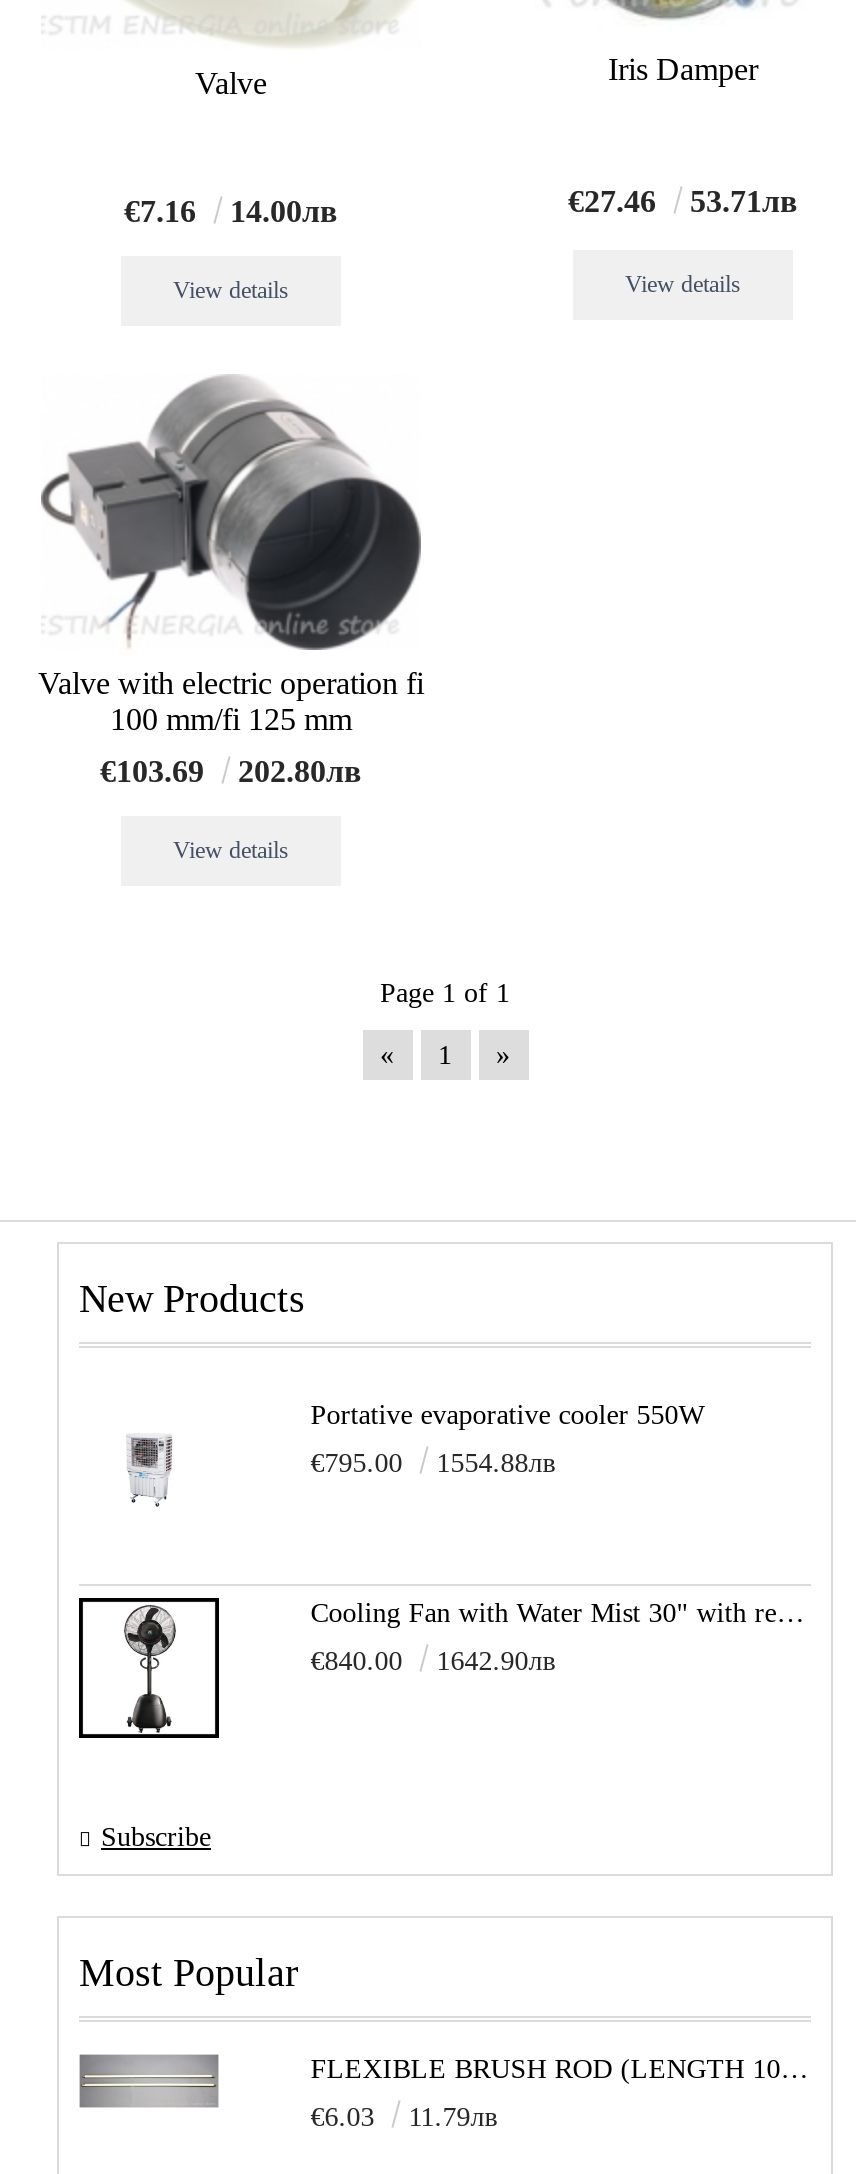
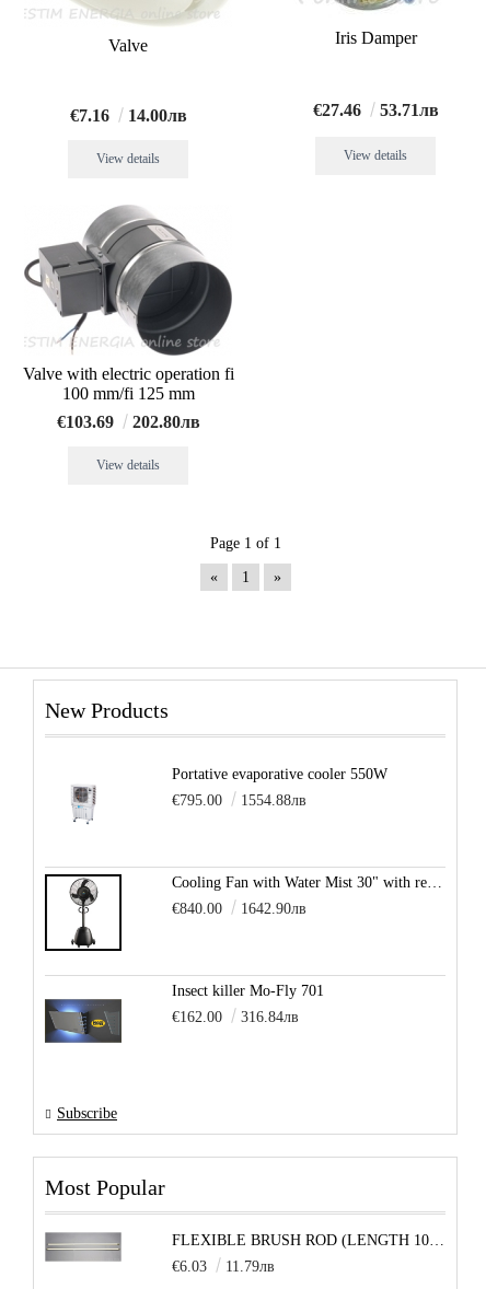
+ [image]

+ Insect killer Mo-Fly 701
+ €162.00
+ 316.84лв
